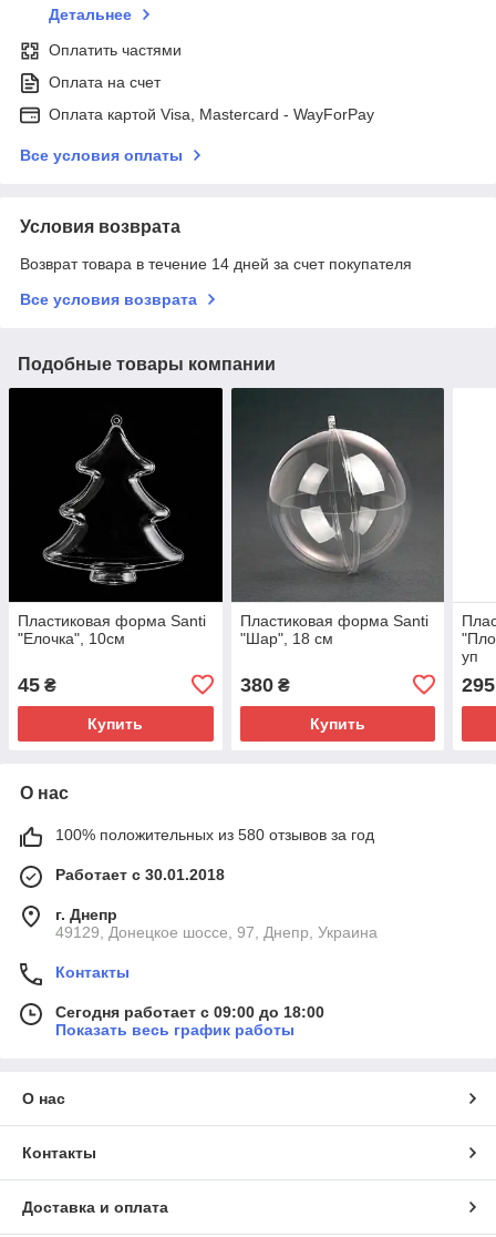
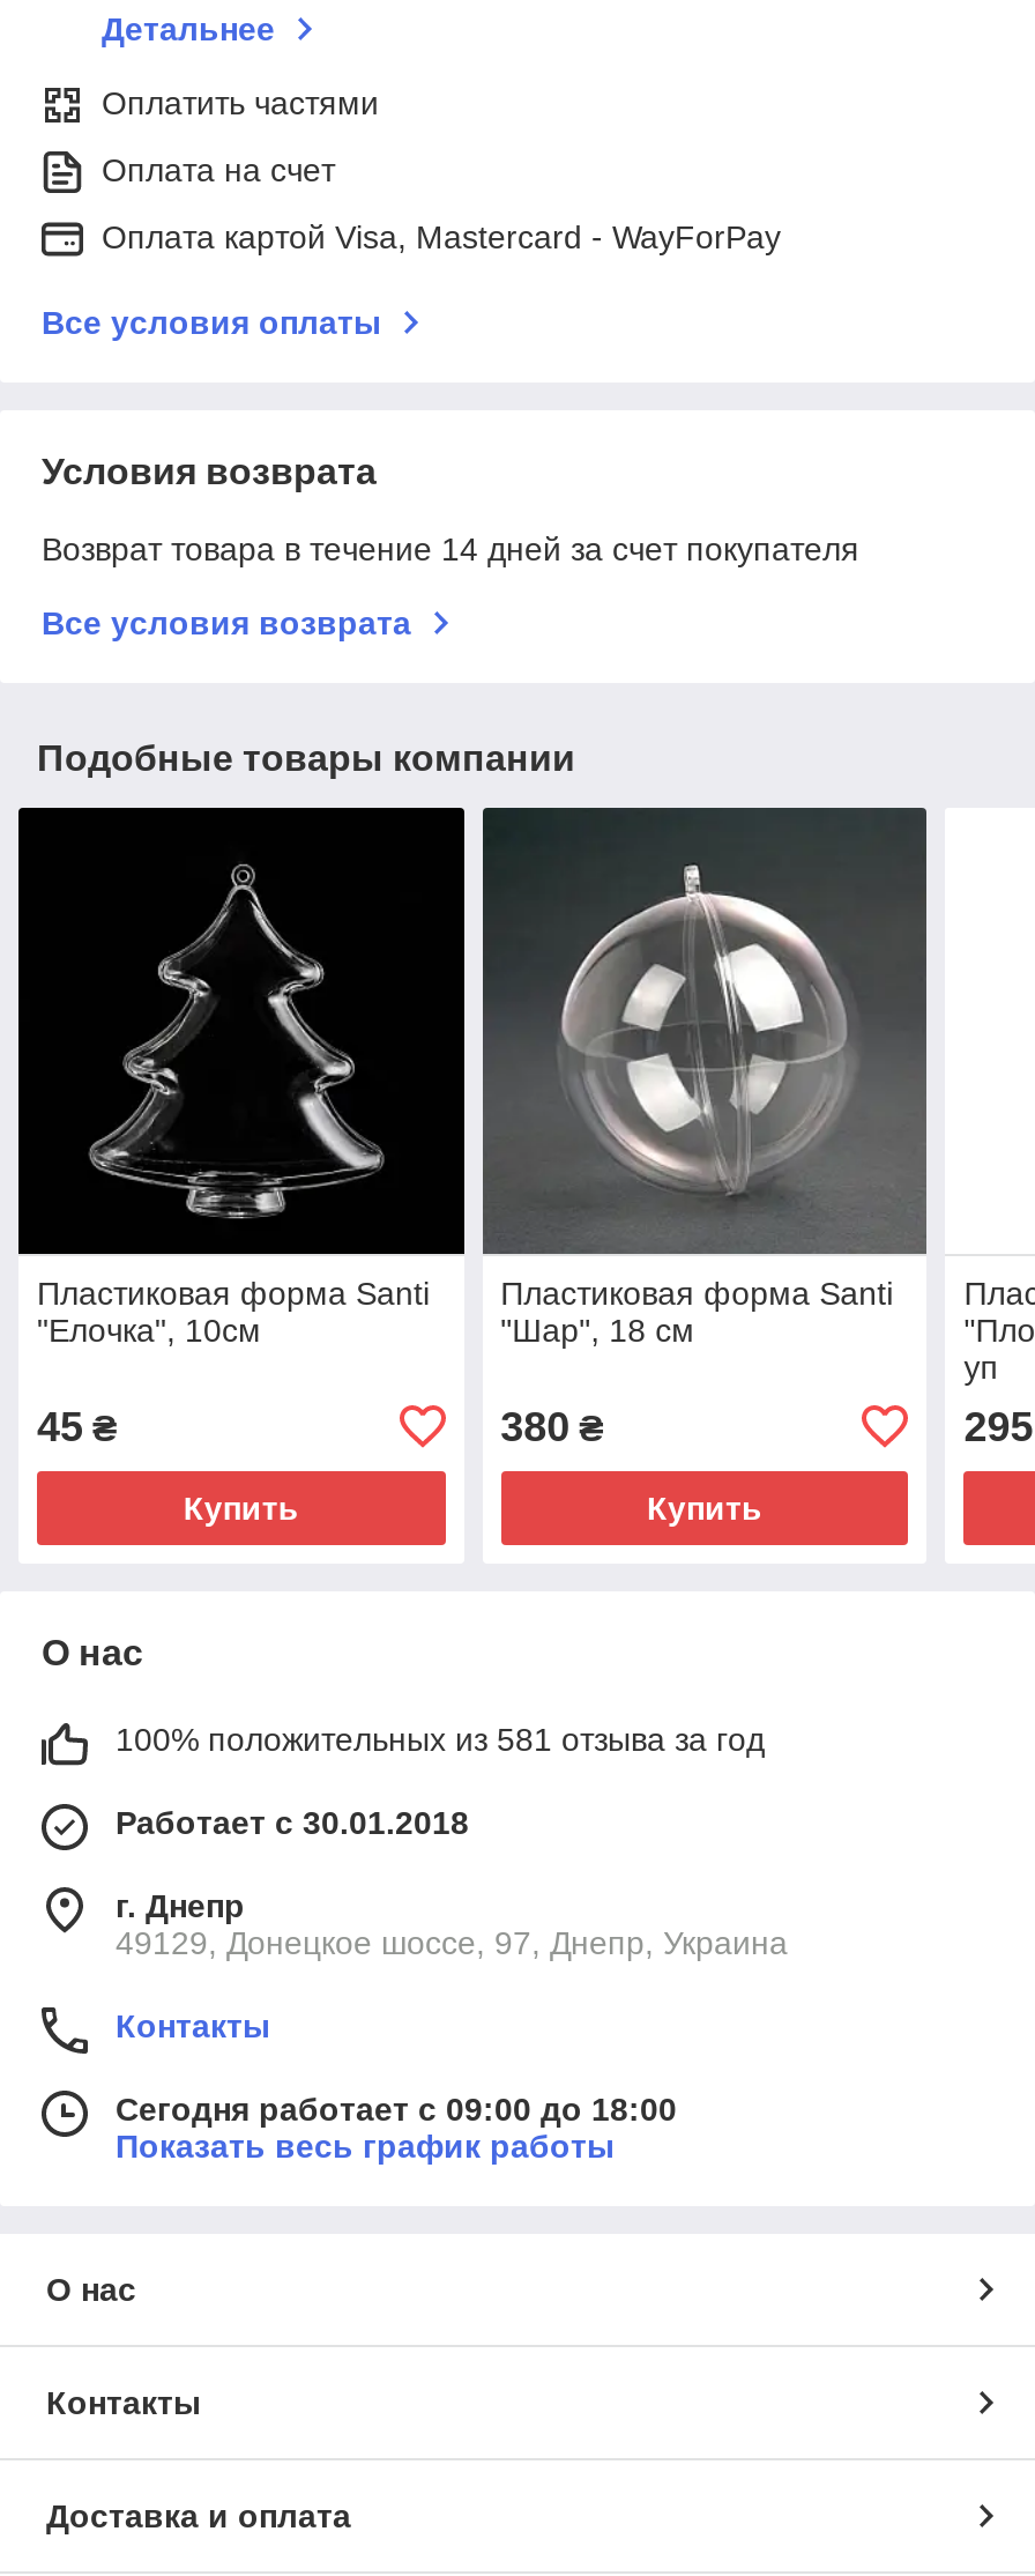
- 100% положительных из 580 отзывов за год
+ 100% положительных из 581 отзыва за год
